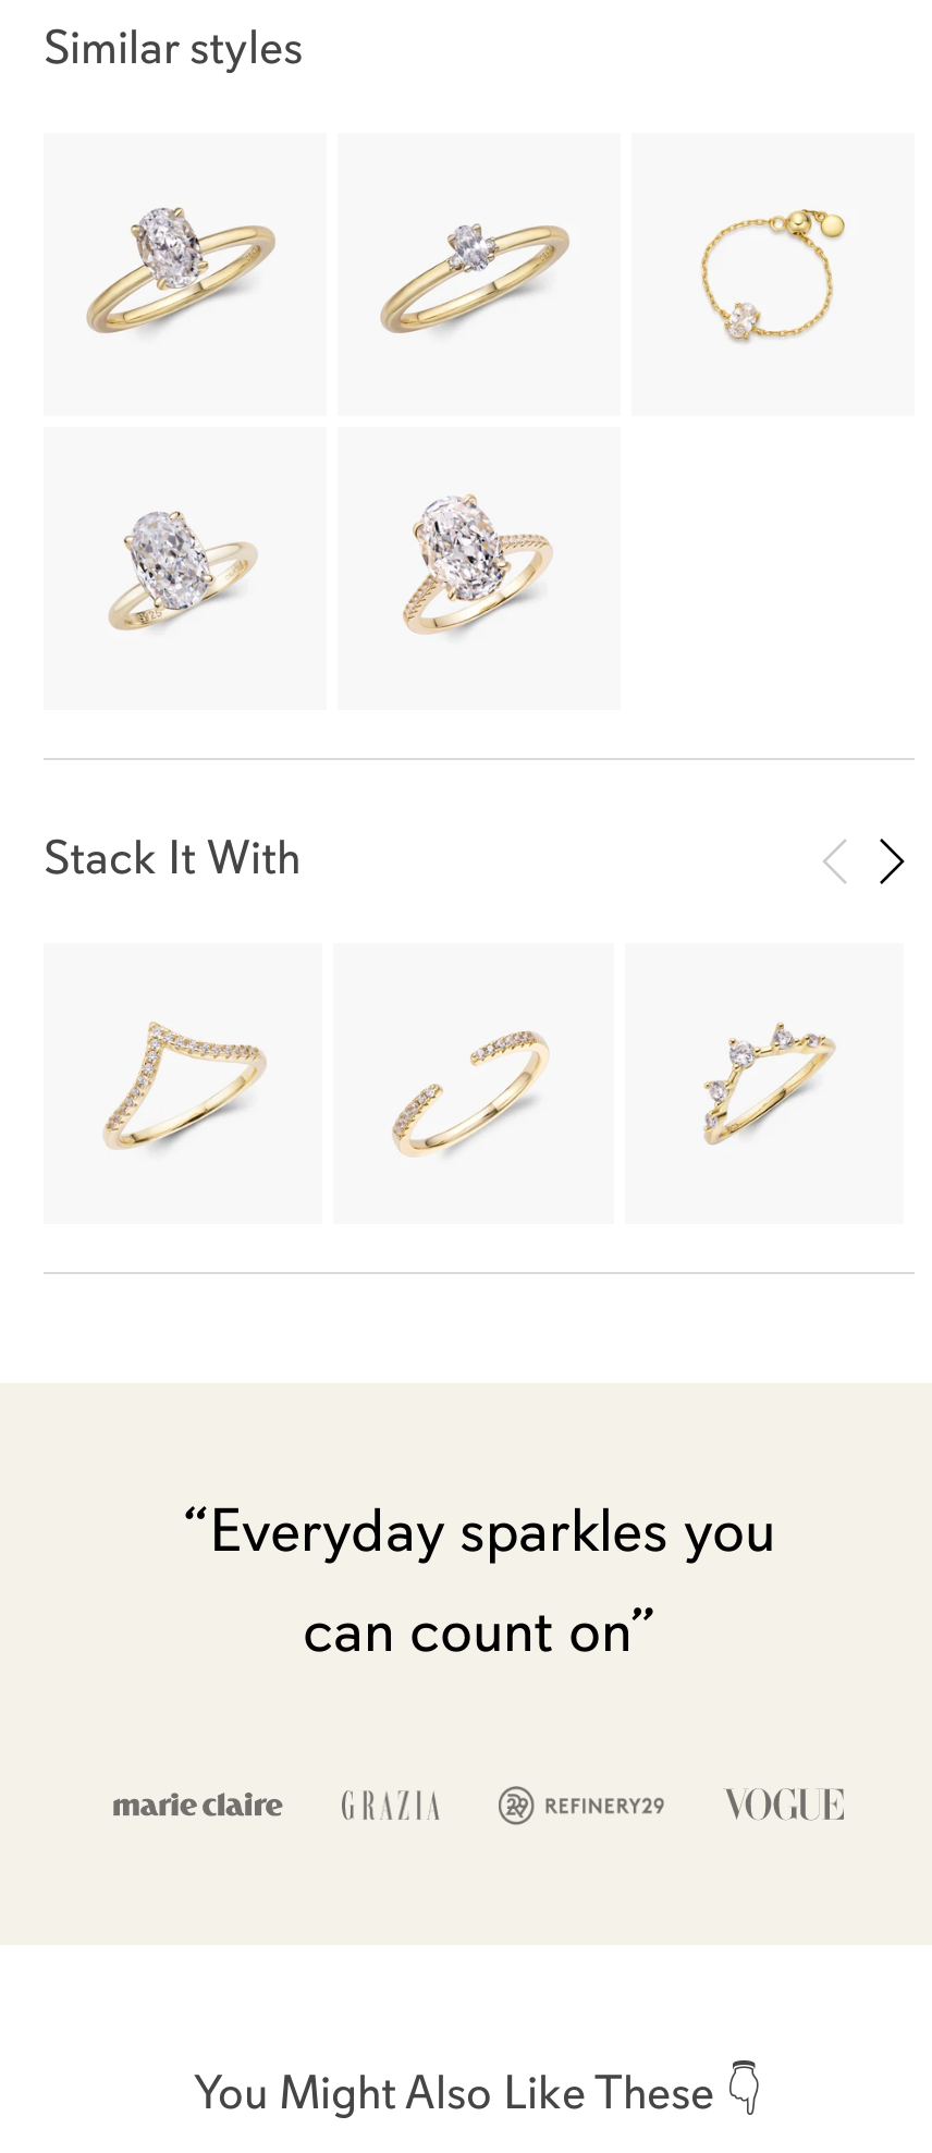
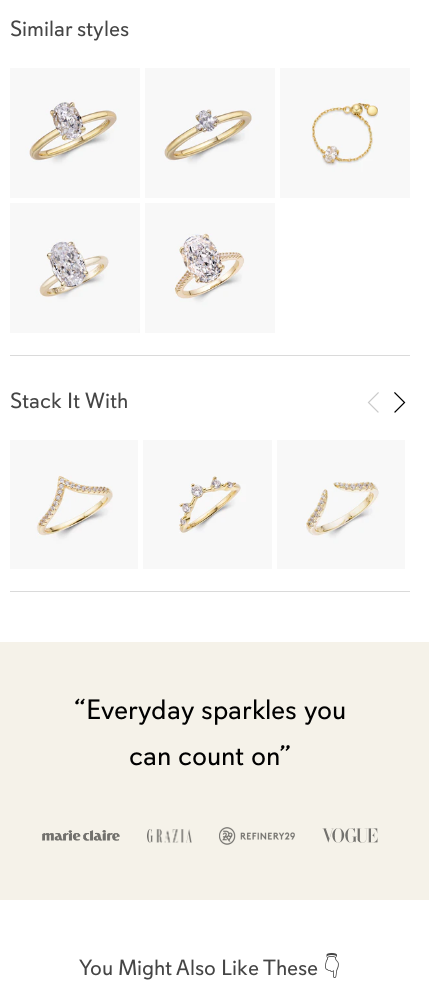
- [image]
+ [image]

- [image]
+ [image]
